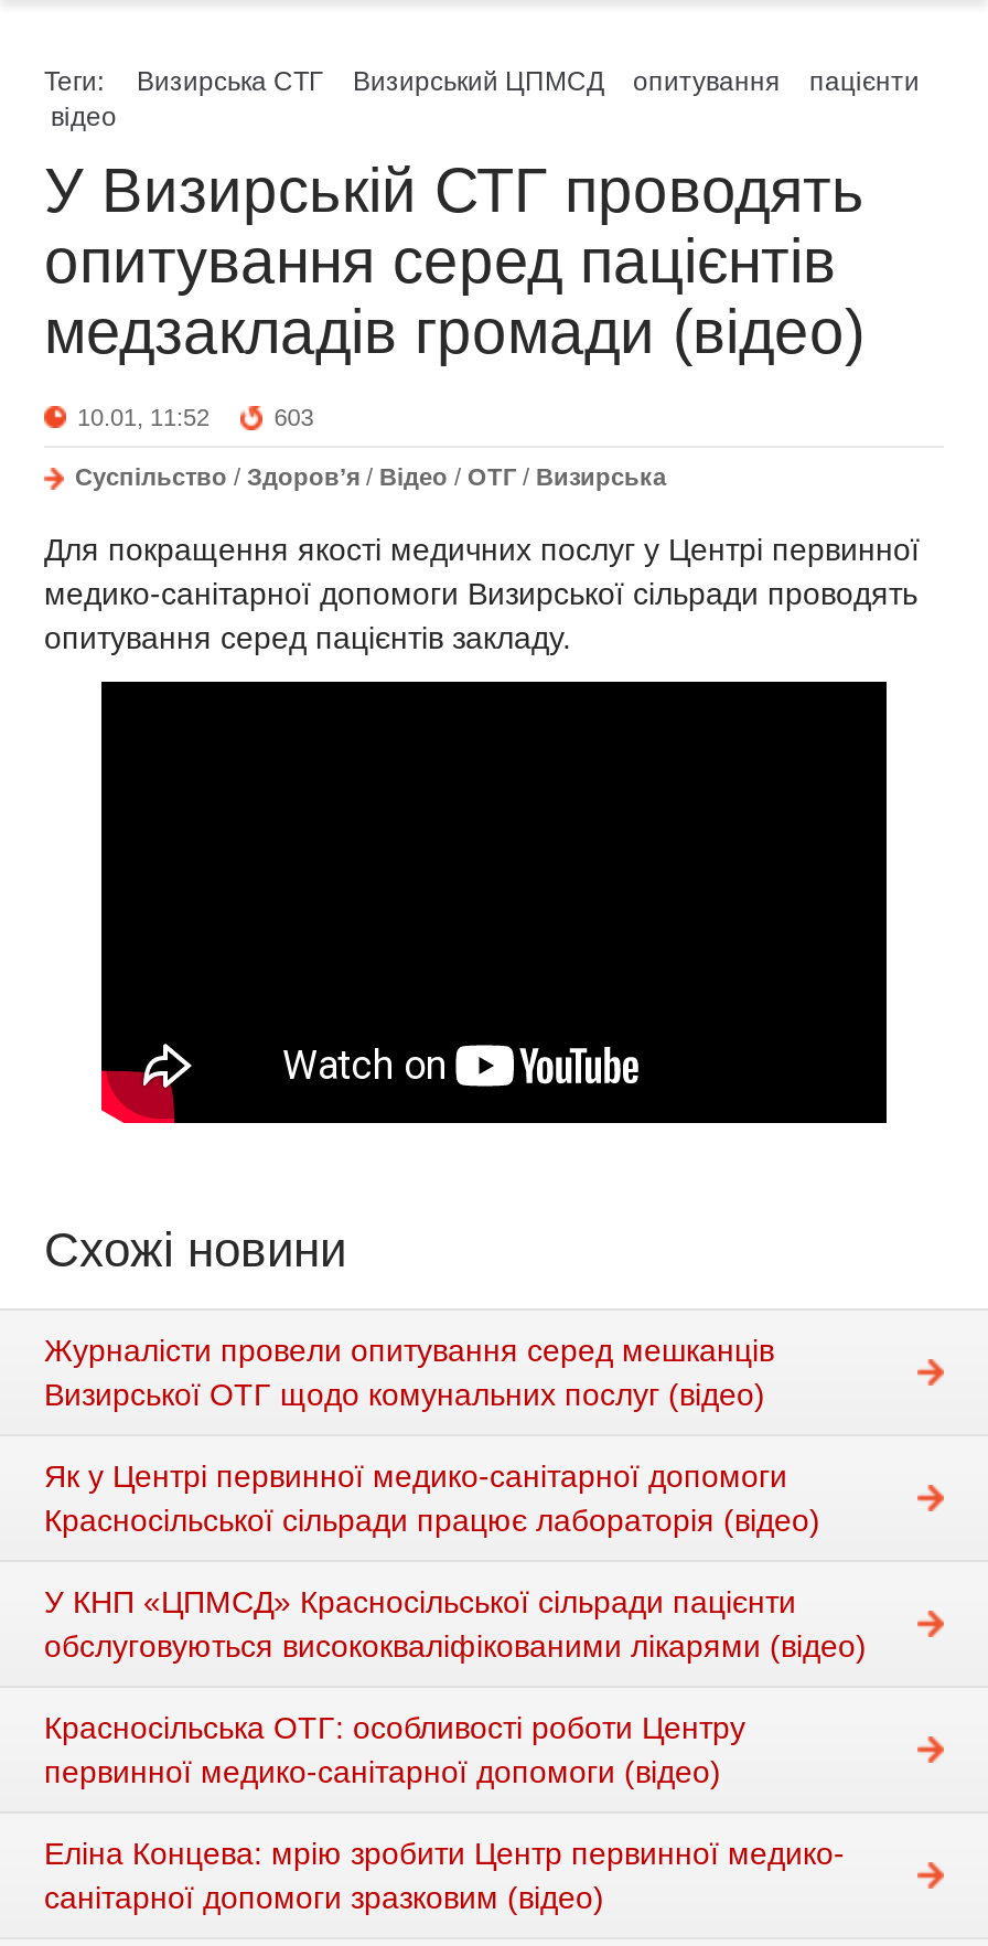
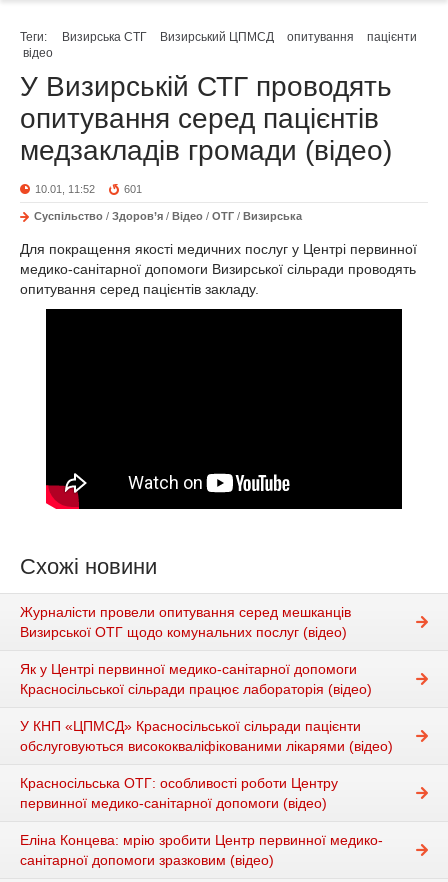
- 603
+ 601
